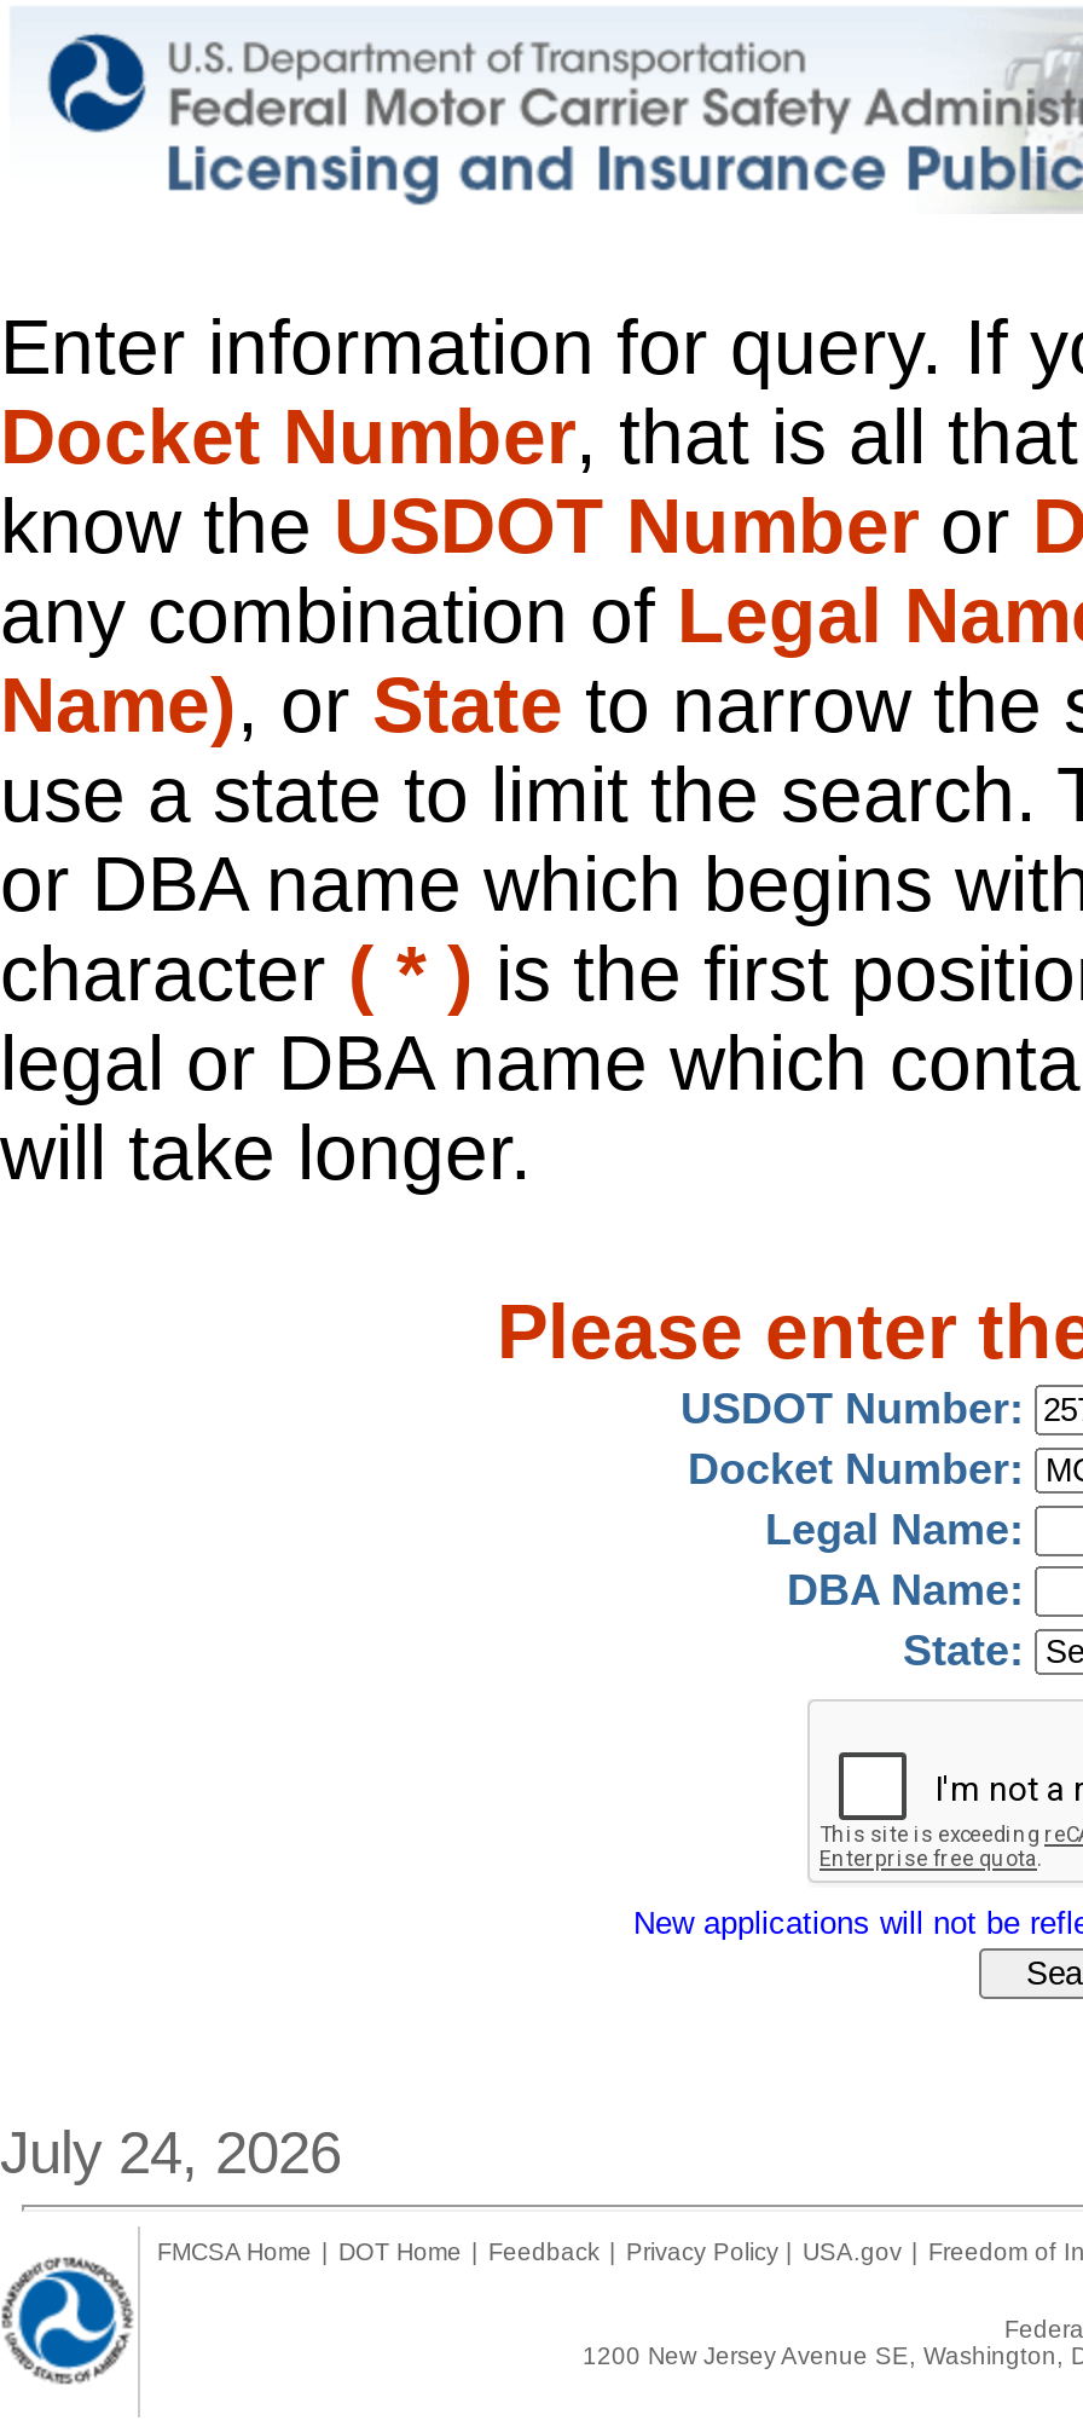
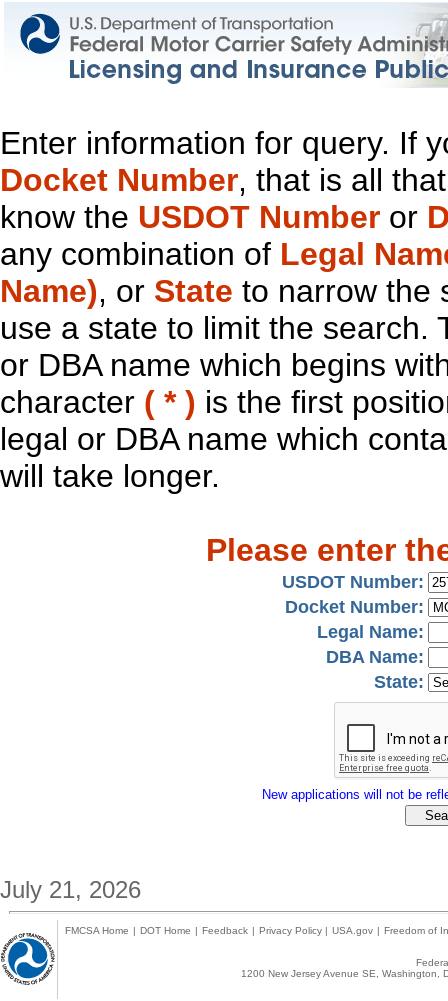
- July 24, 2026
+ July 21, 2026
